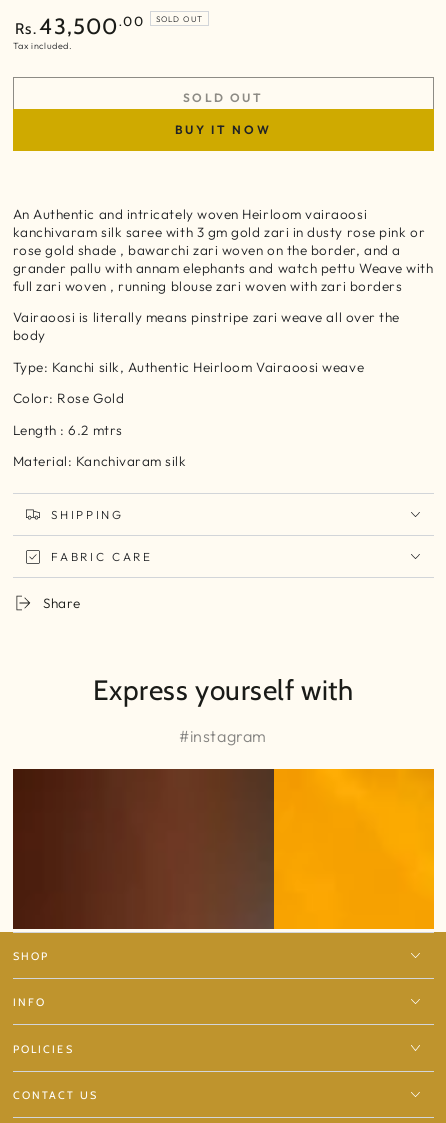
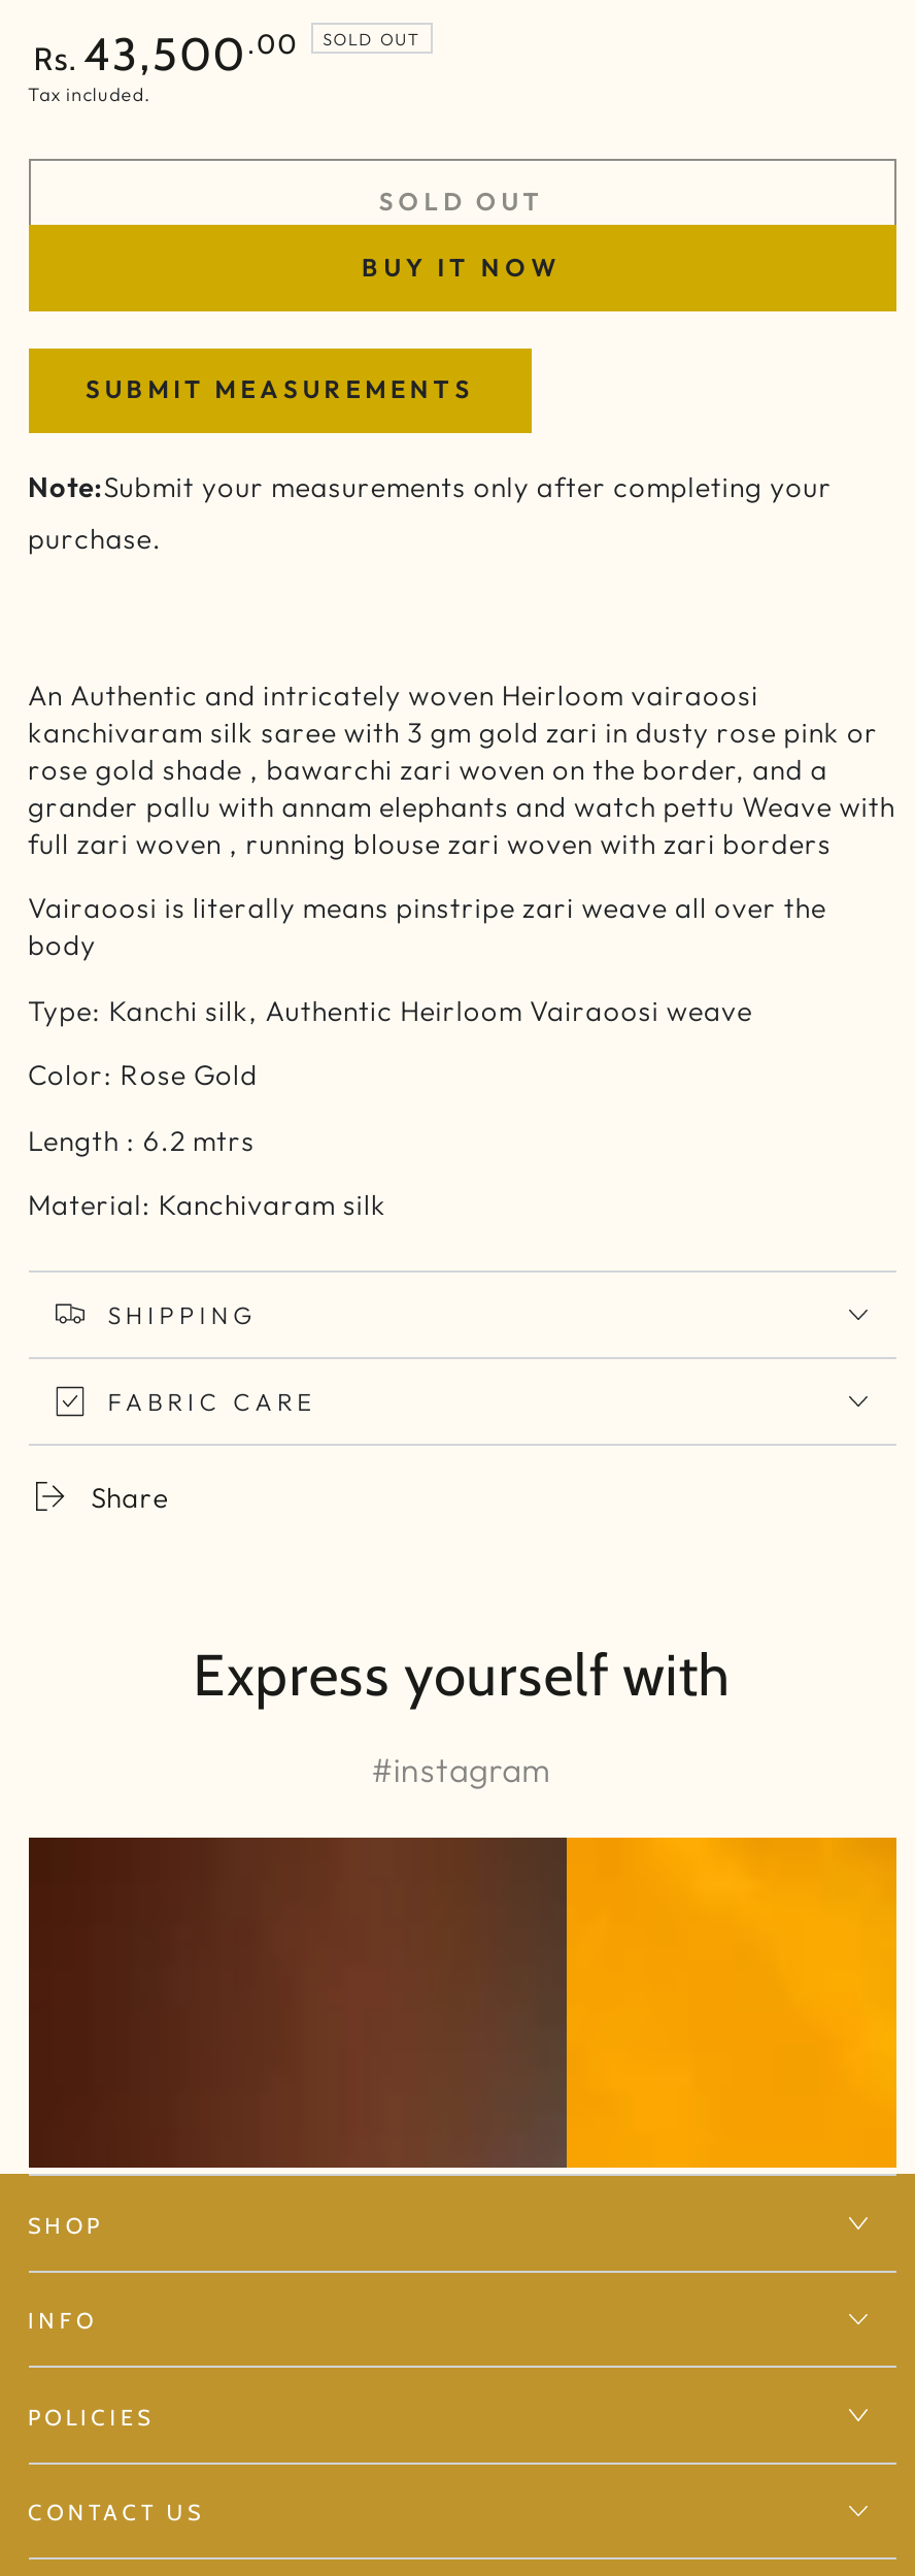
+ SUBMIT MEASUREMENTS
+ Note:Submit your measurements only after completing your
+ purchase.
